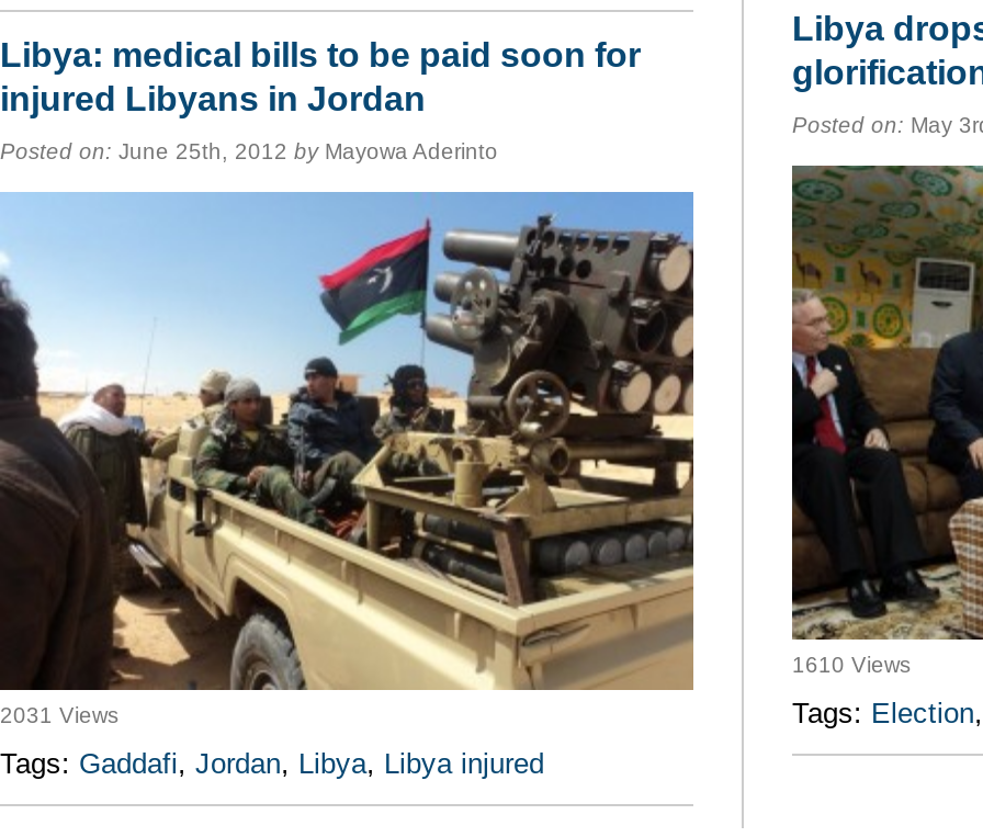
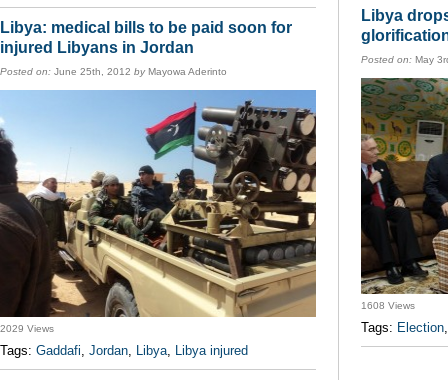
- 1610 Views
+ 1608 Views

- 2031 Views
+ 2029 Views
